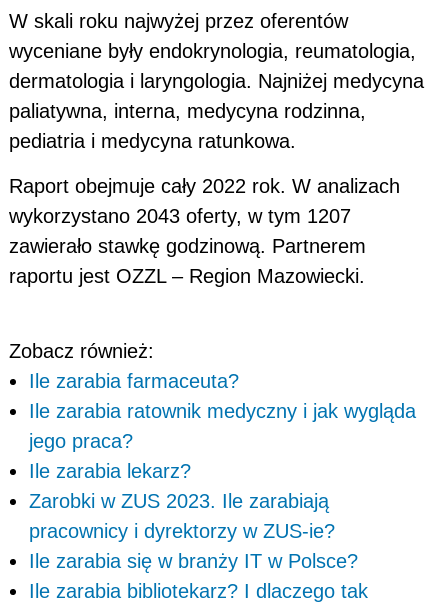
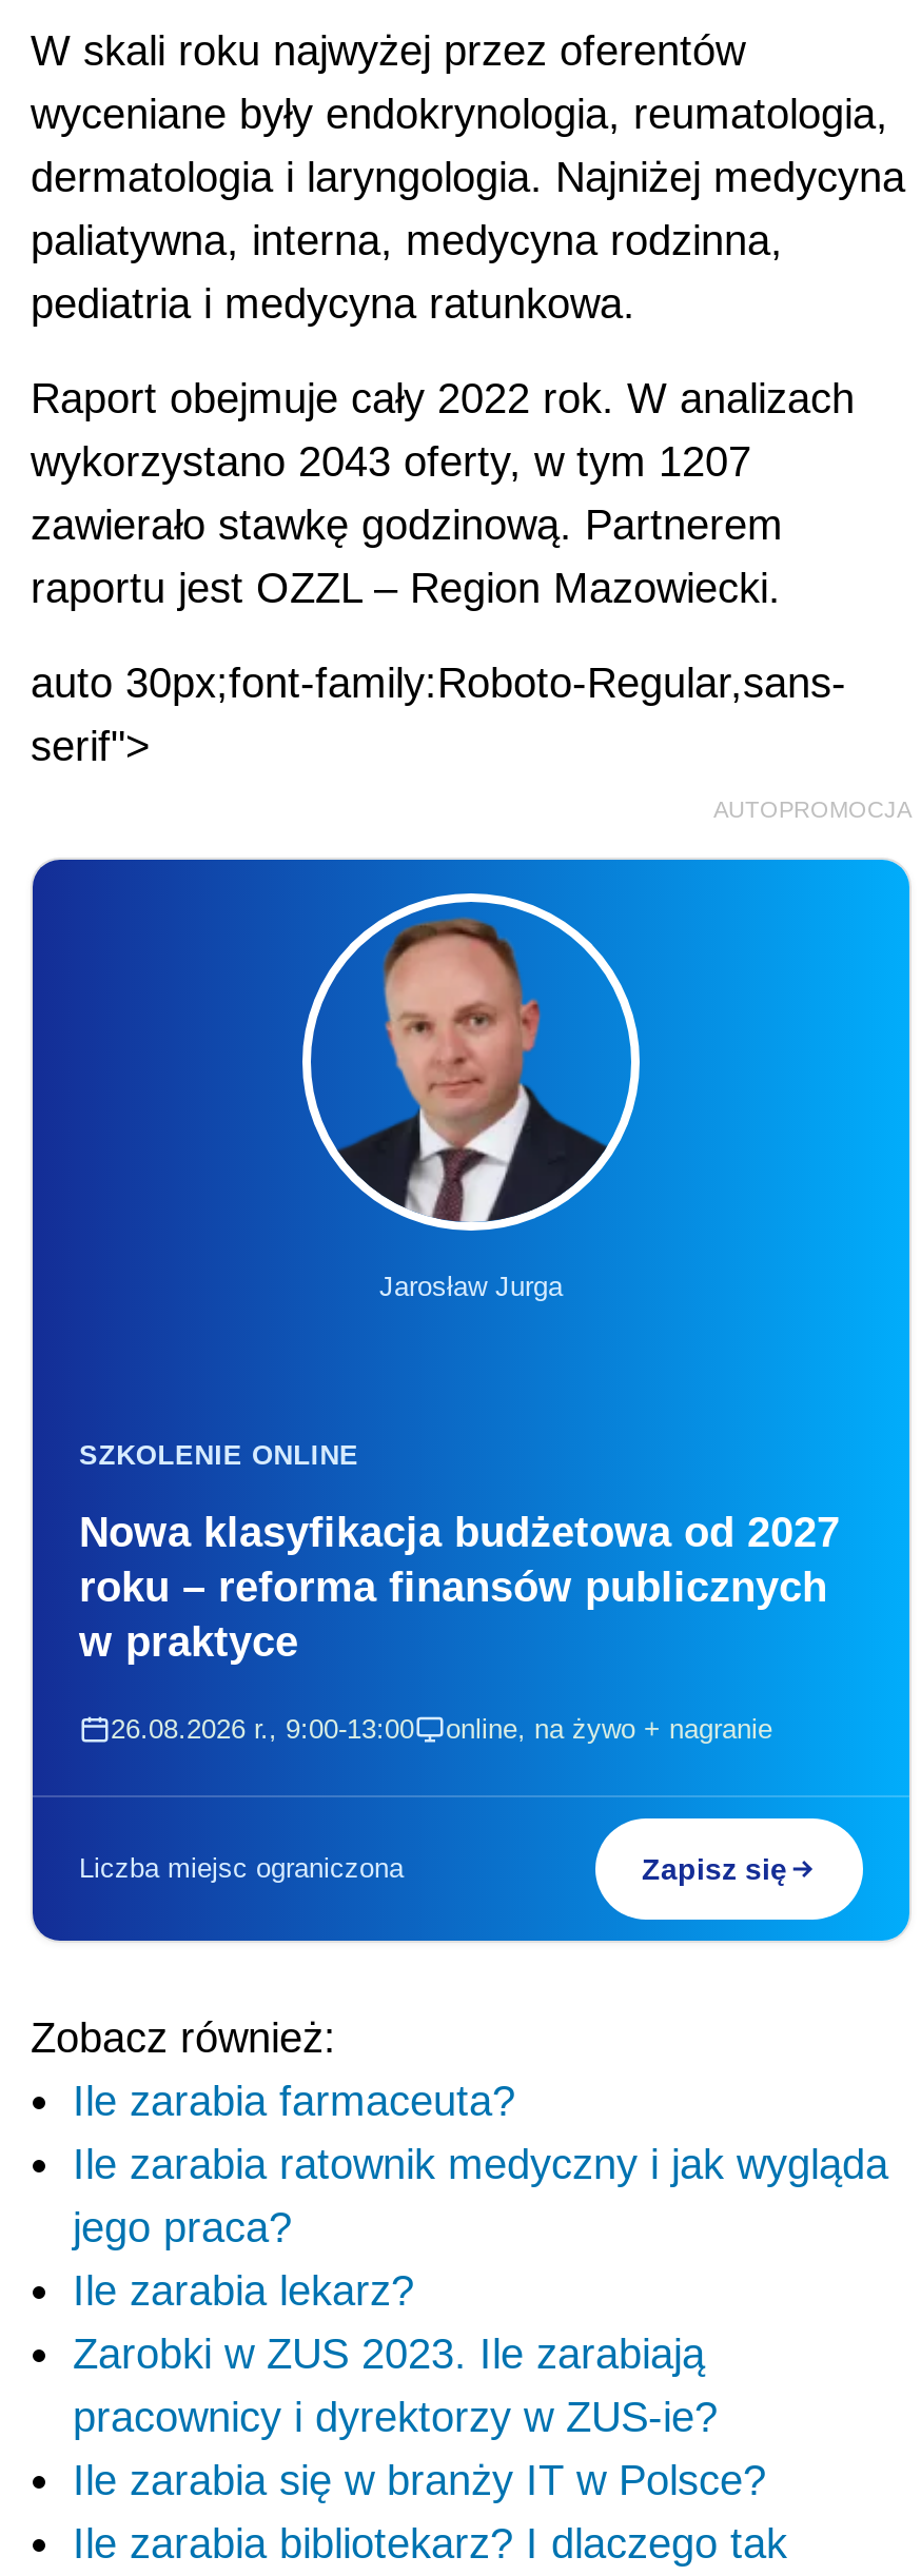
+ auto 30px;font-family:Roboto-Regular,sans-
+ serif">
+ AUTOPROMOCJA

+ [image]
+ Jarosław Jurga

+ SZKOLENIE ONLINE
+ Nowa klasyfikacja budżetowa od 2027
+ roku – reforma finansów publicznych
+ w praktyce
+ 26.08.2026 r., 9:00-13:00
+ online, na żywo + nagranie

+ Liczba miejsc ograniczona
+ Zapisz się
